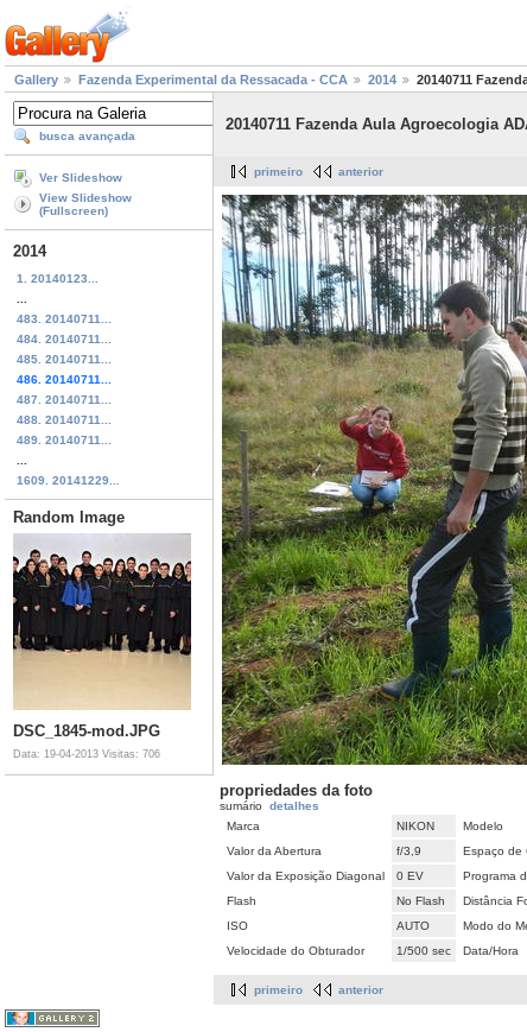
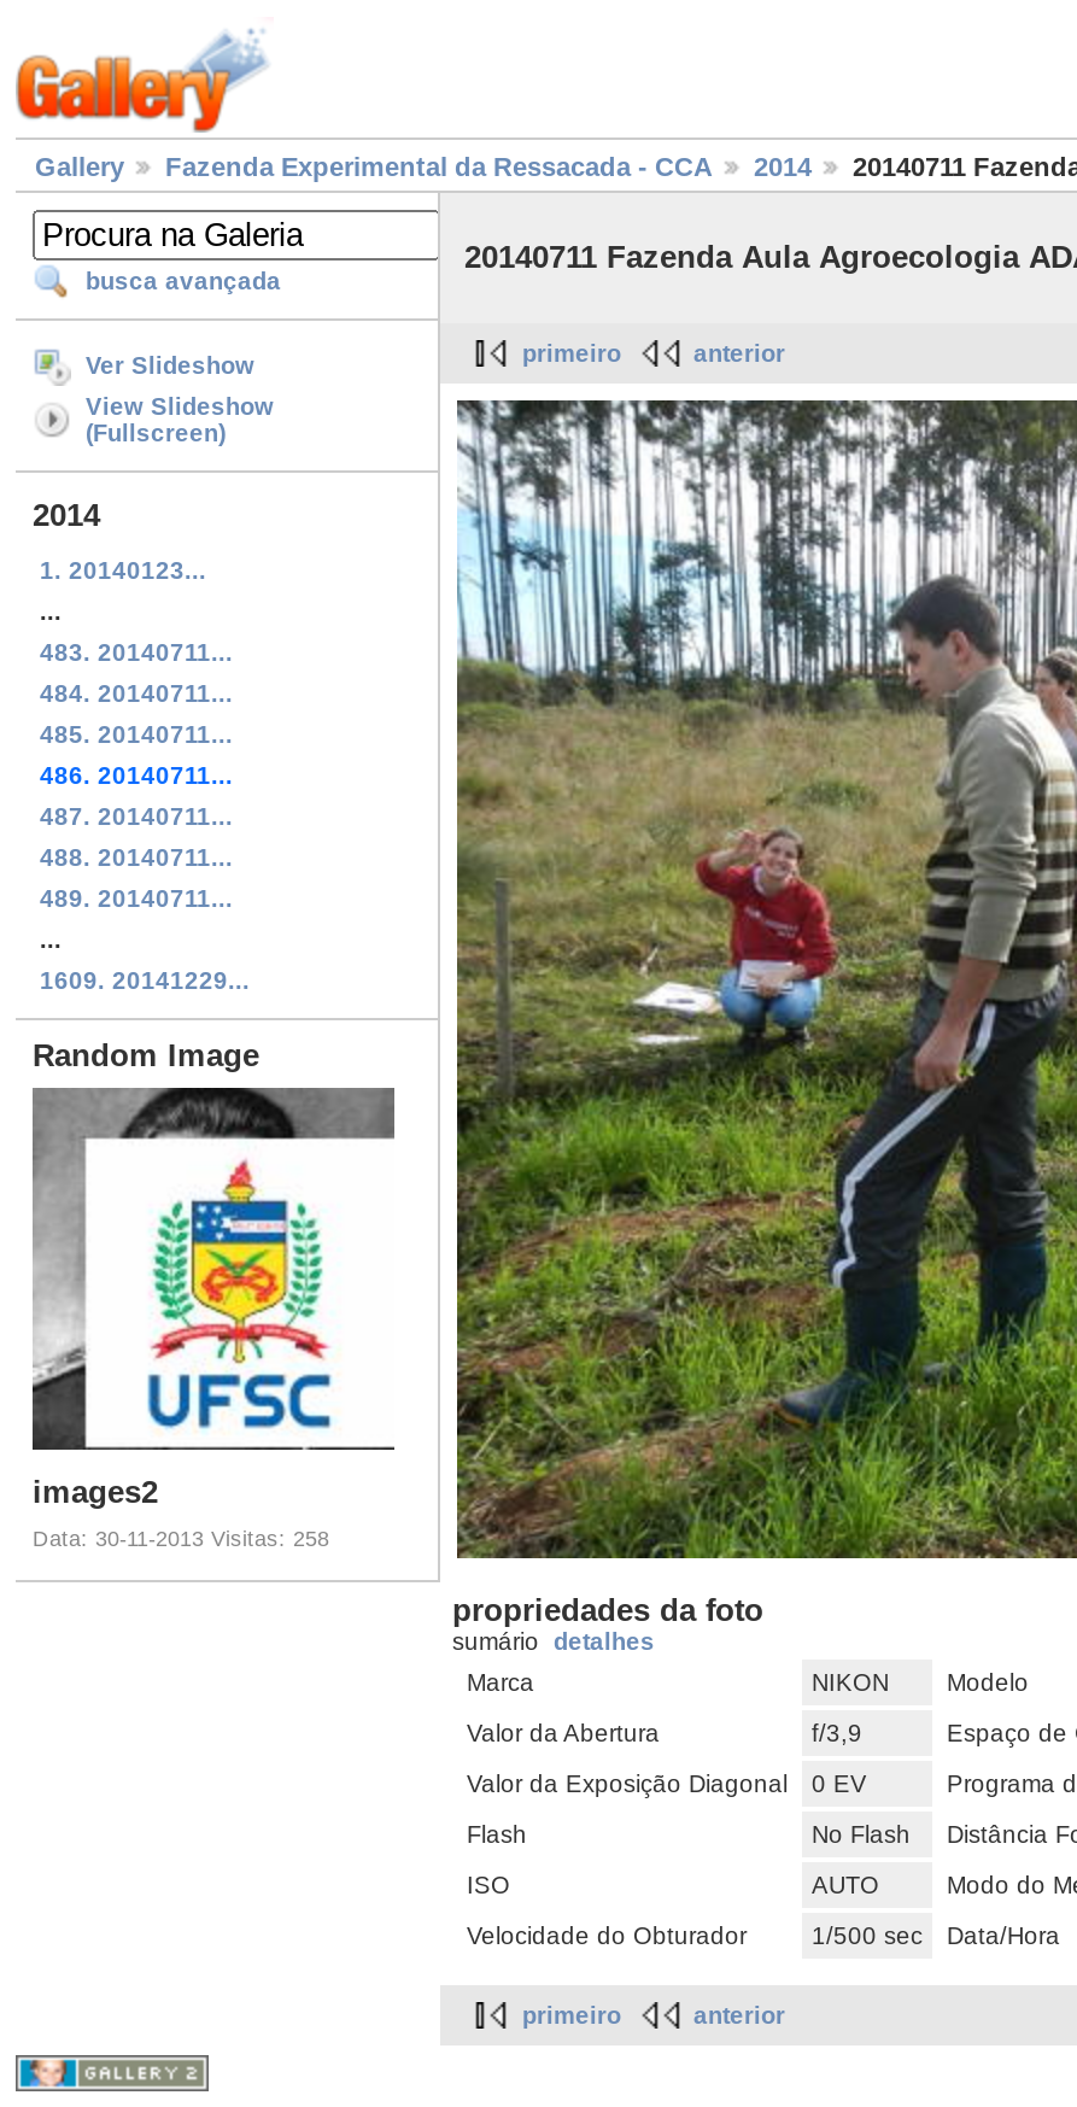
- [image]
- DSC_1845-mod.JPG
+ [image]
+ images2

- Data: 19-04-2013 Visitas: 706
+ Data: 30-11-2013 Visitas: 258
